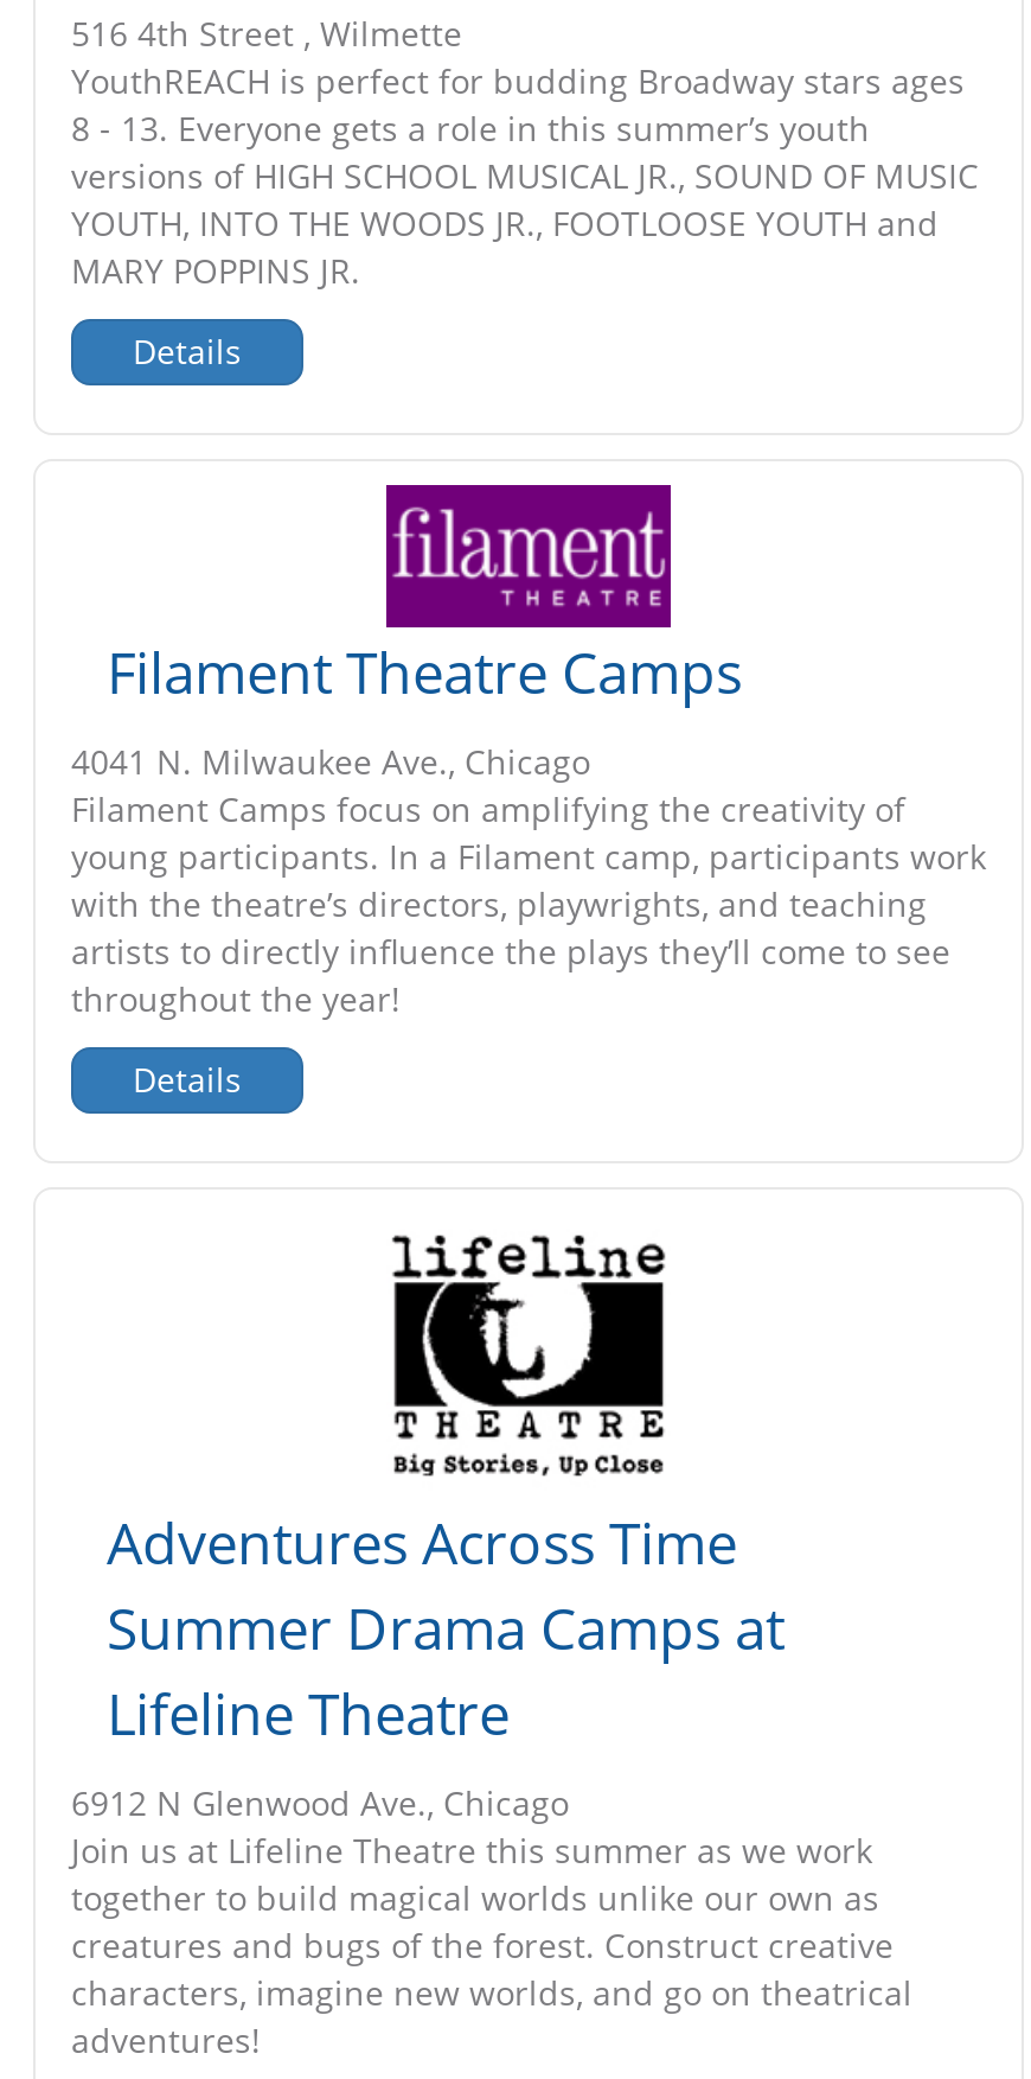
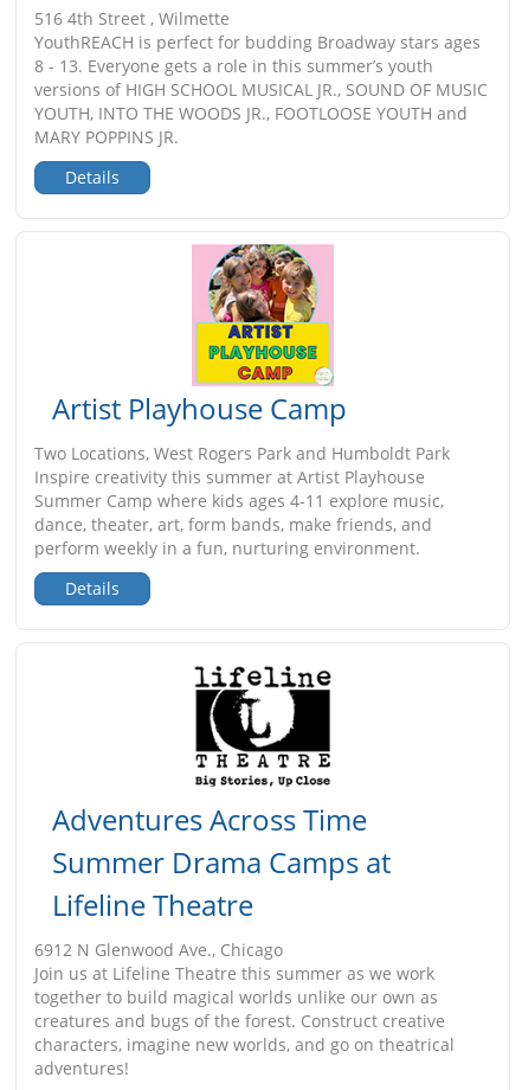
- [image]
+ [image]

- Filament Theatre Camps
- 4041 N. Milwaukee Ave., Chicago
- Filament Camps focus on amplifying the creativity of
- young participants. In a Filament camp, participants work
- with the theatre’s directors, playwrights, and teaching
- artists to directly influence the plays they’ll come to see
- throughout the year!
+ Artist Playhouse Camp
+ Two Locations, West Rogers Park and Humboldt Park
+ Inspire creativity this summer at Artist Playhouse
+ Summer Camp where kids ages 4-11 explore music,
+ dance, theater, art, form bands, make friends, and
+ perform weekly in a fun, nurturing environment.
